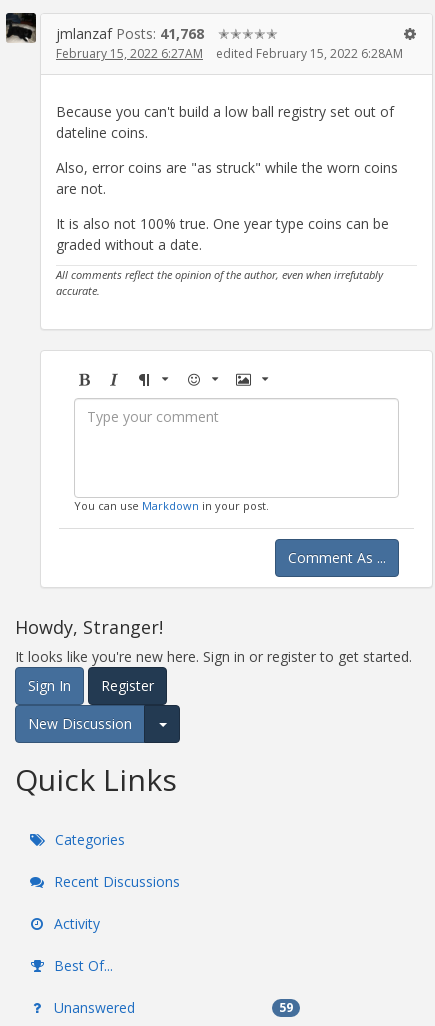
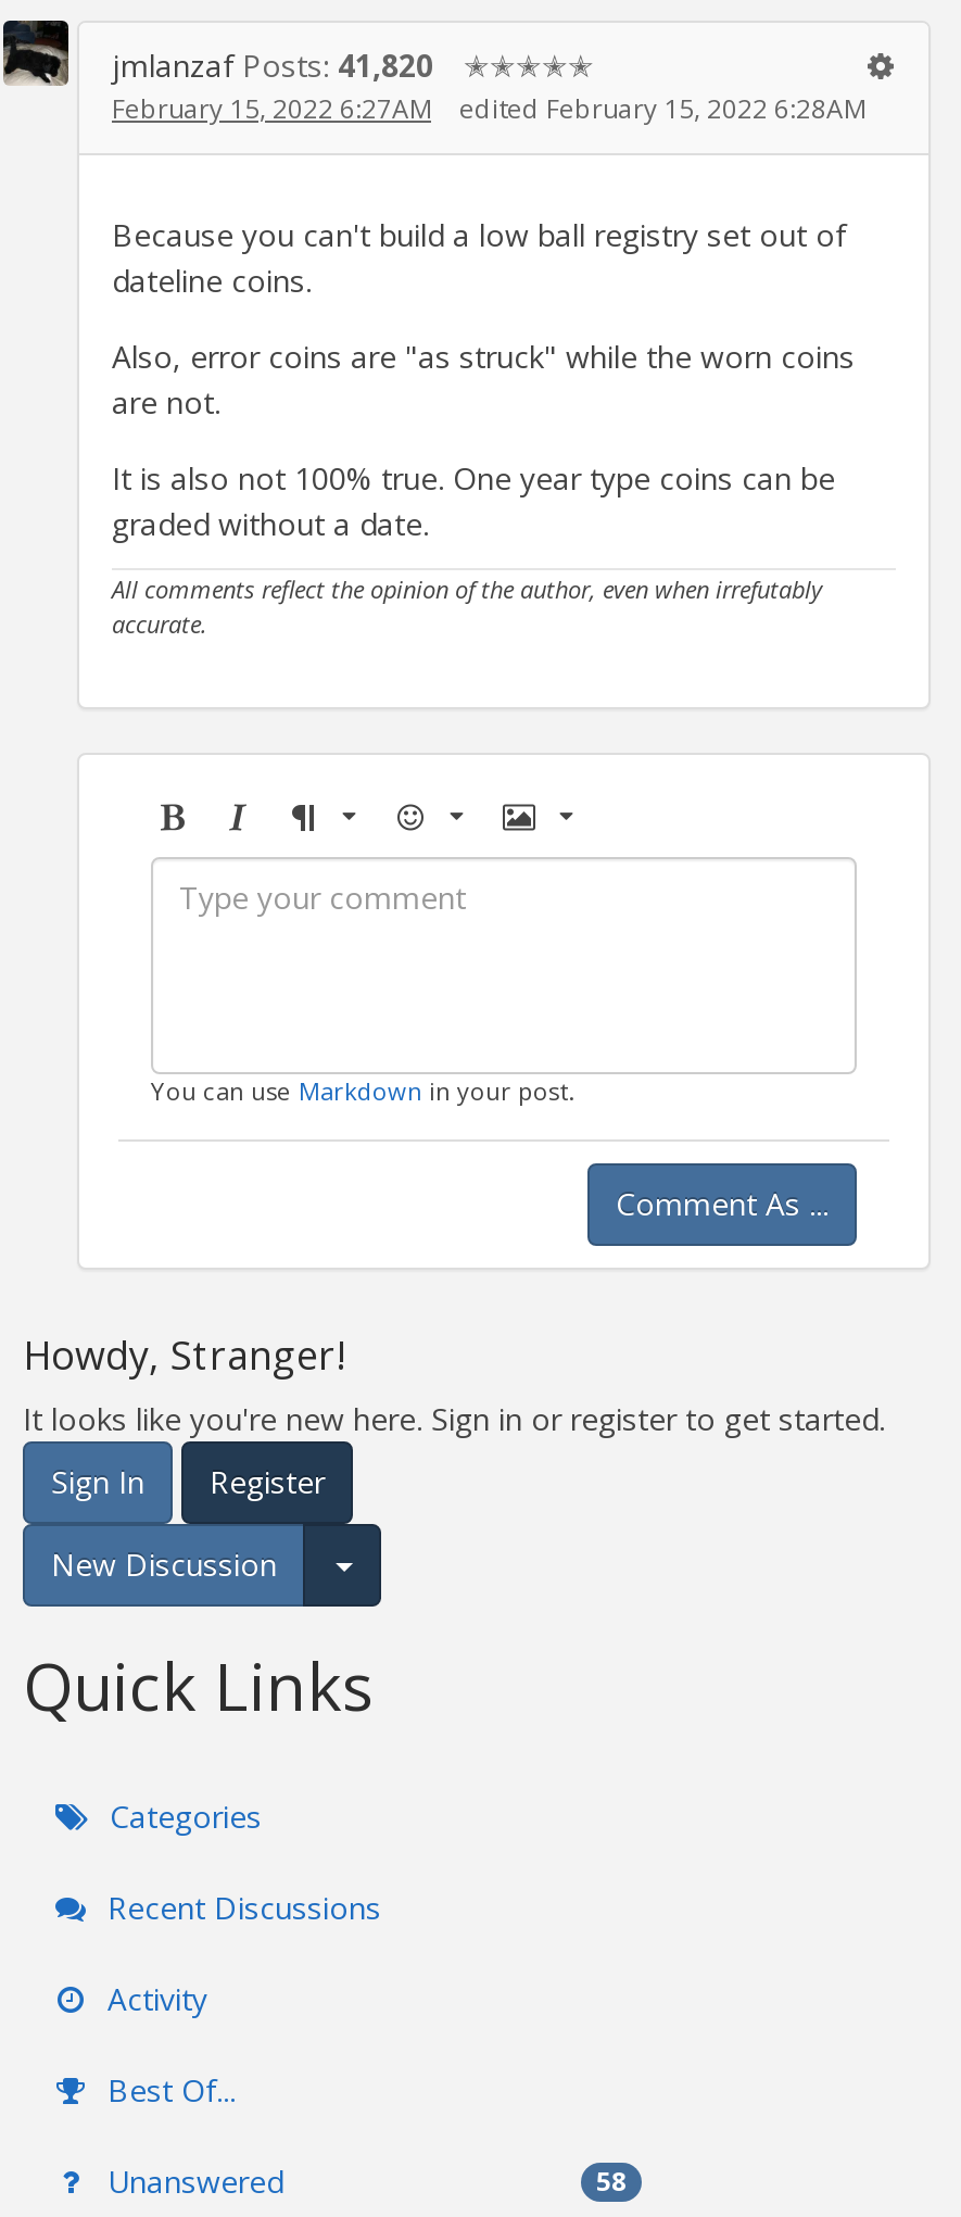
- jmlanzaf Posts: 41,768
+ jmlanzaf Posts: 41,820

- 59
+ 58
